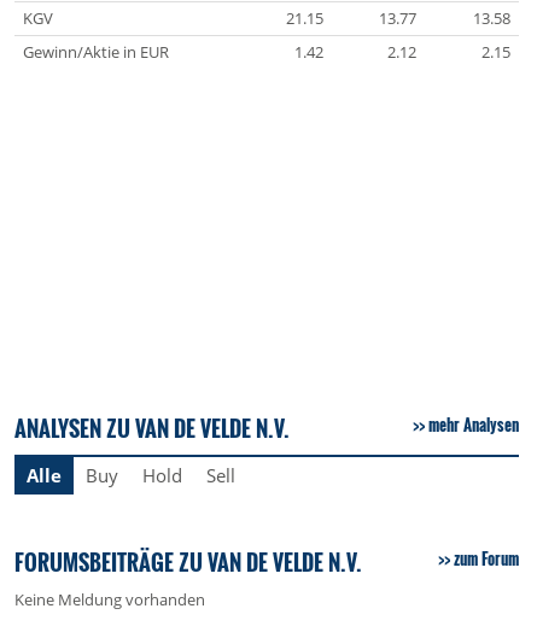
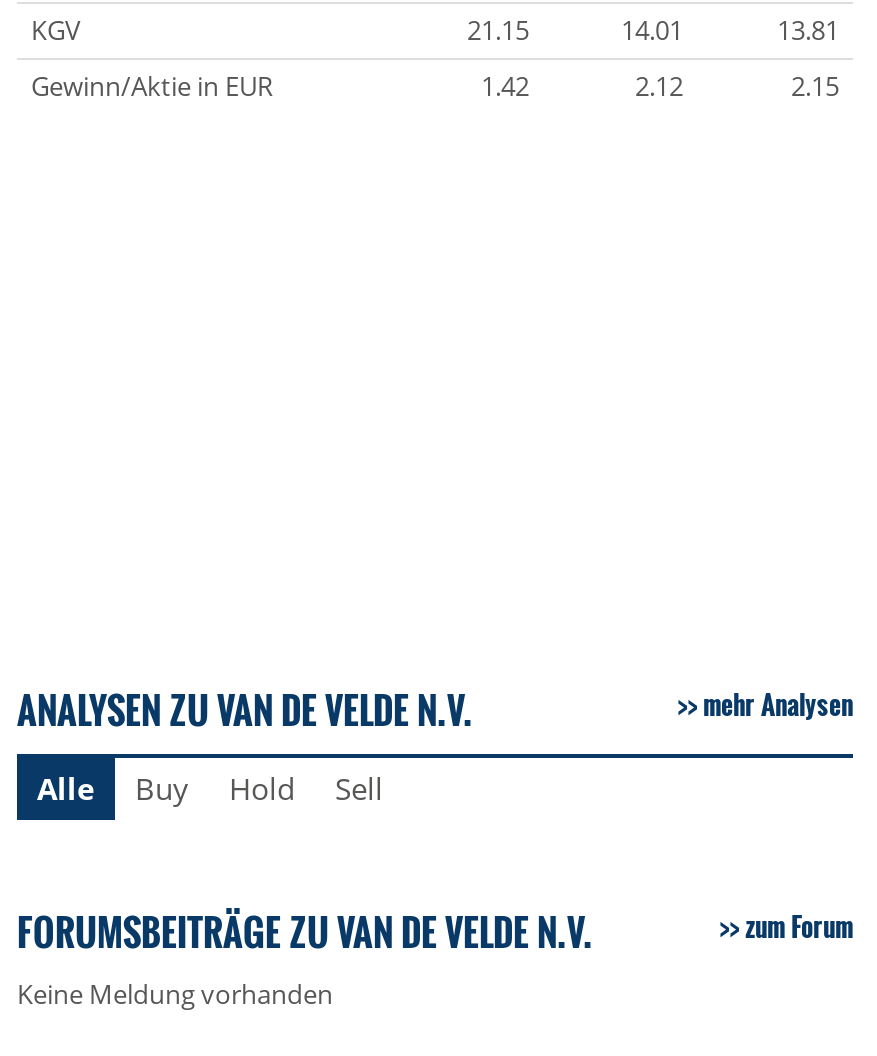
- 13.77
+ 14.01

- 13.58
+ 13.81
